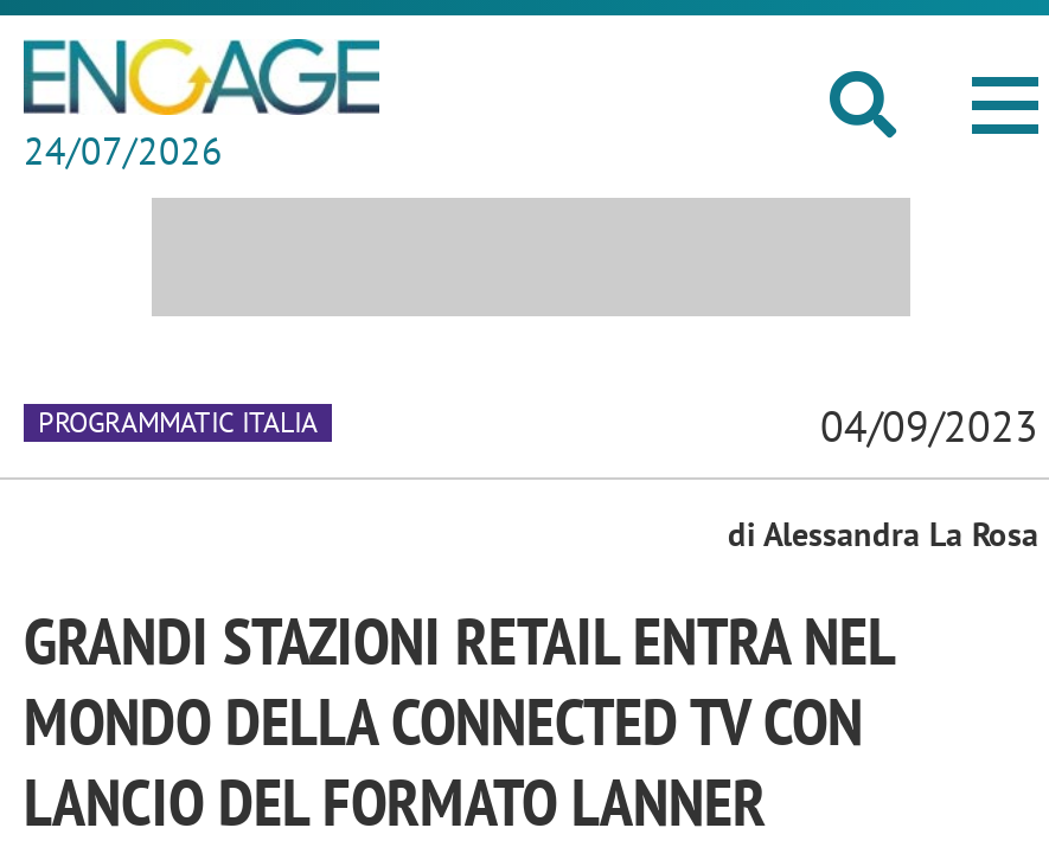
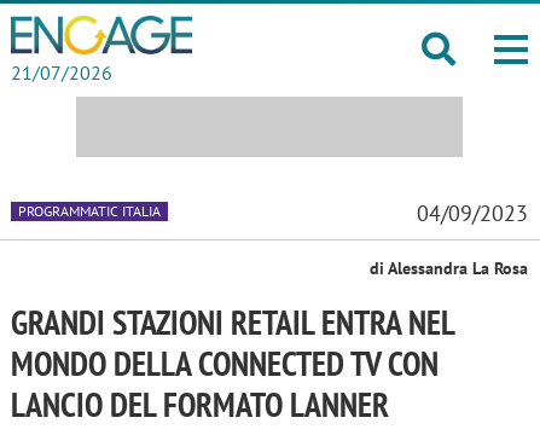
- 24/07/2026
+ 21/07/2026
